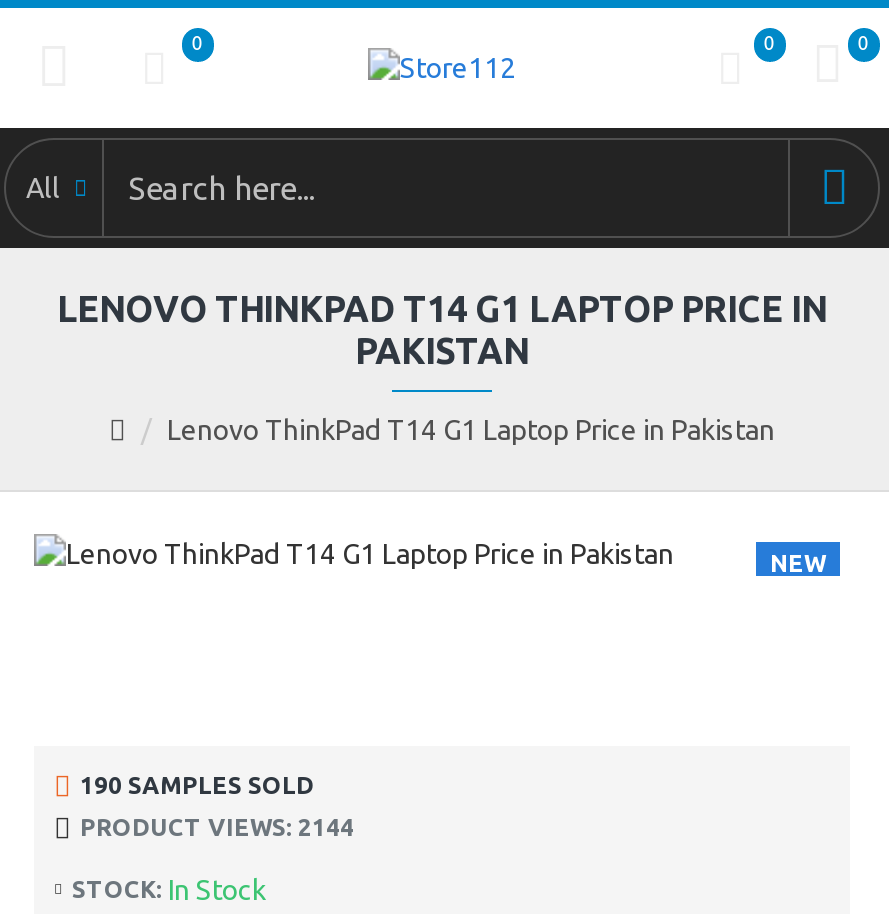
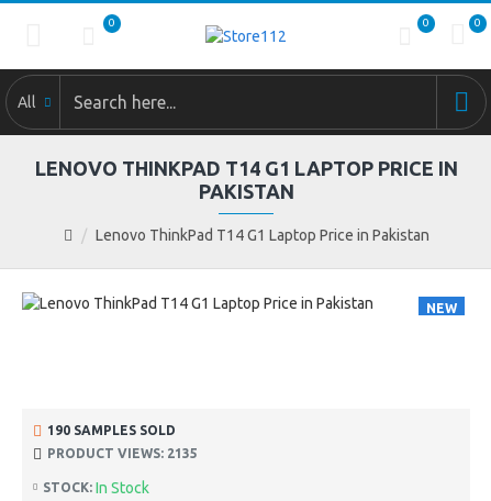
- PRODUCT VIEWS: 2144
+ PRODUCT VIEWS: 2135
